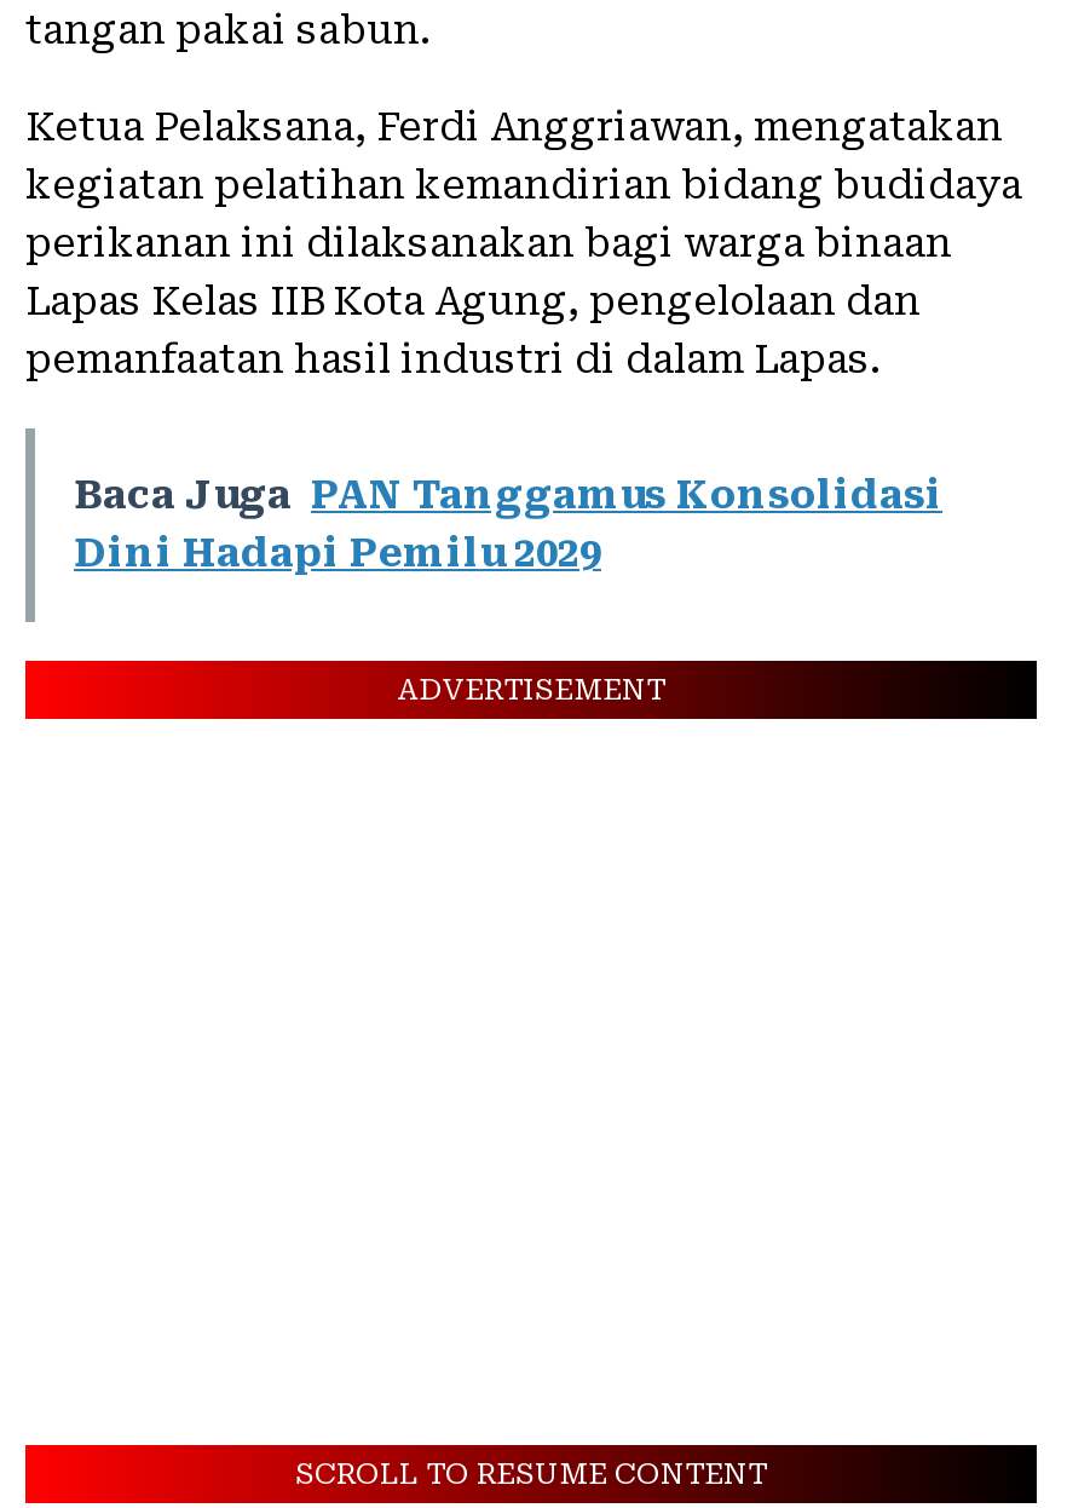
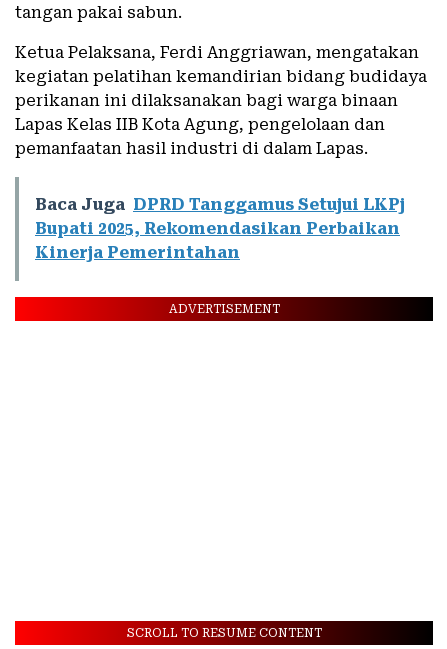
- Baca Juga PAN Tanggamus Konsolidasi
- Dini Hadapi Pemilu 2029
+ Baca Juga DPRD Tanggamus Setujui LKPj
+ Bupati 2025, Rekomendasikan Perbaikan
+ Kinerja Pemerintahan
